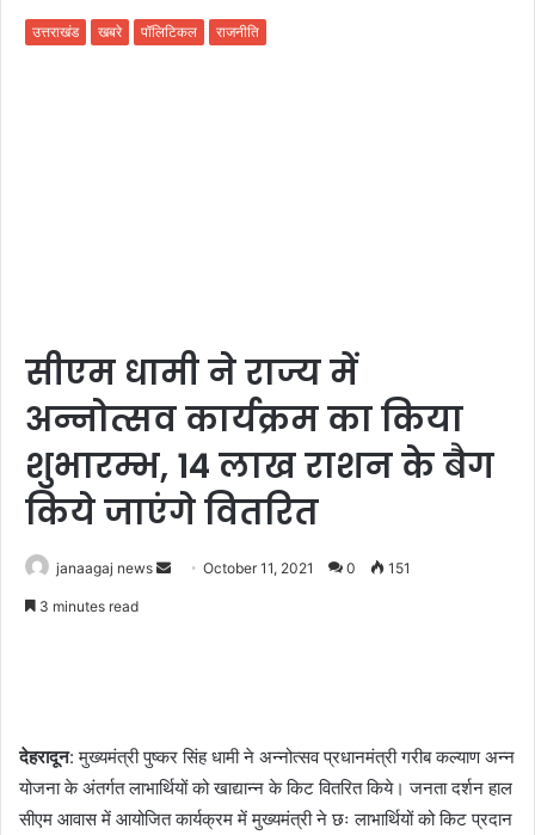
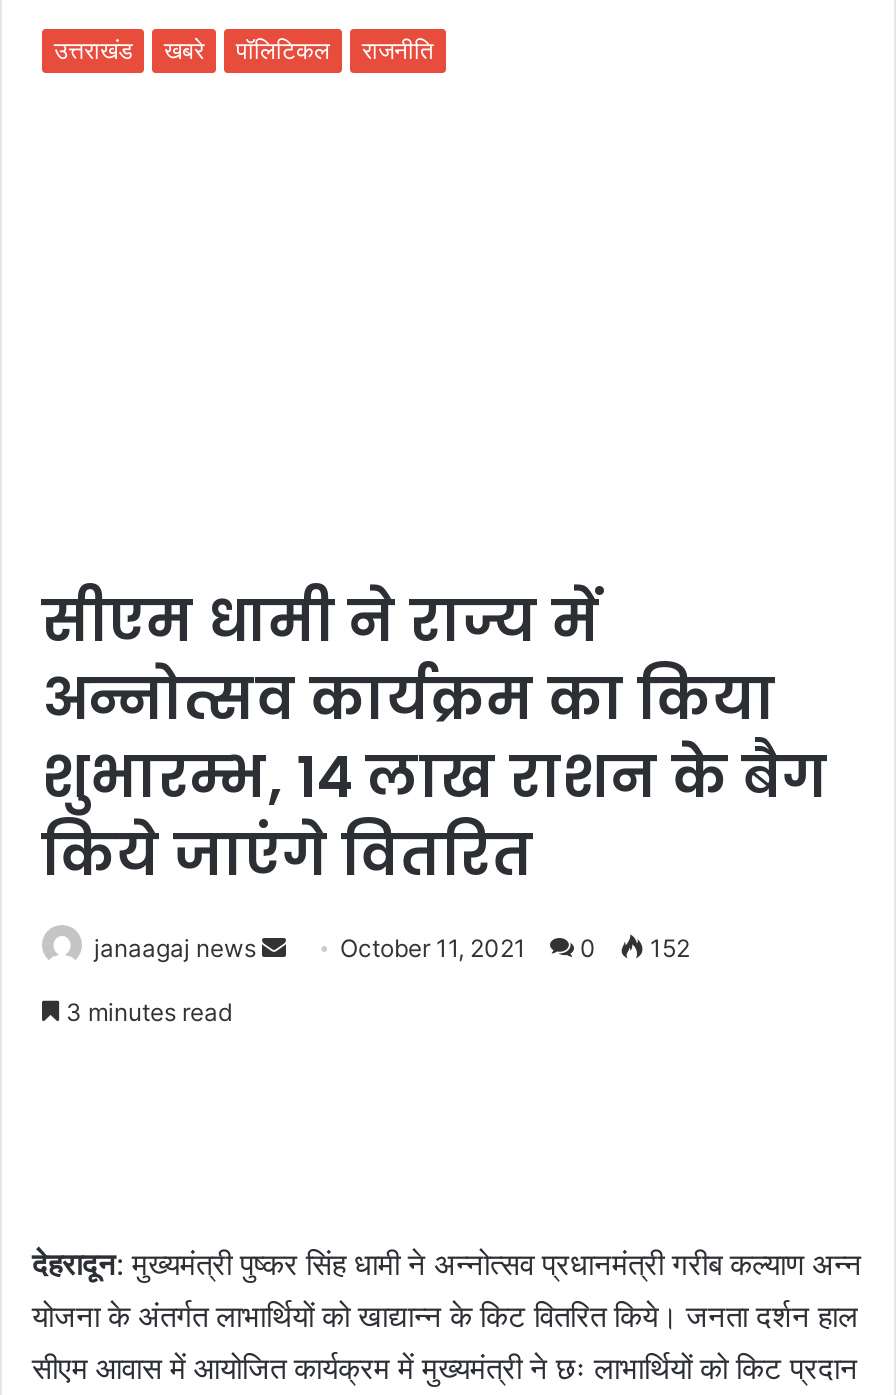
- 151
+ 152
